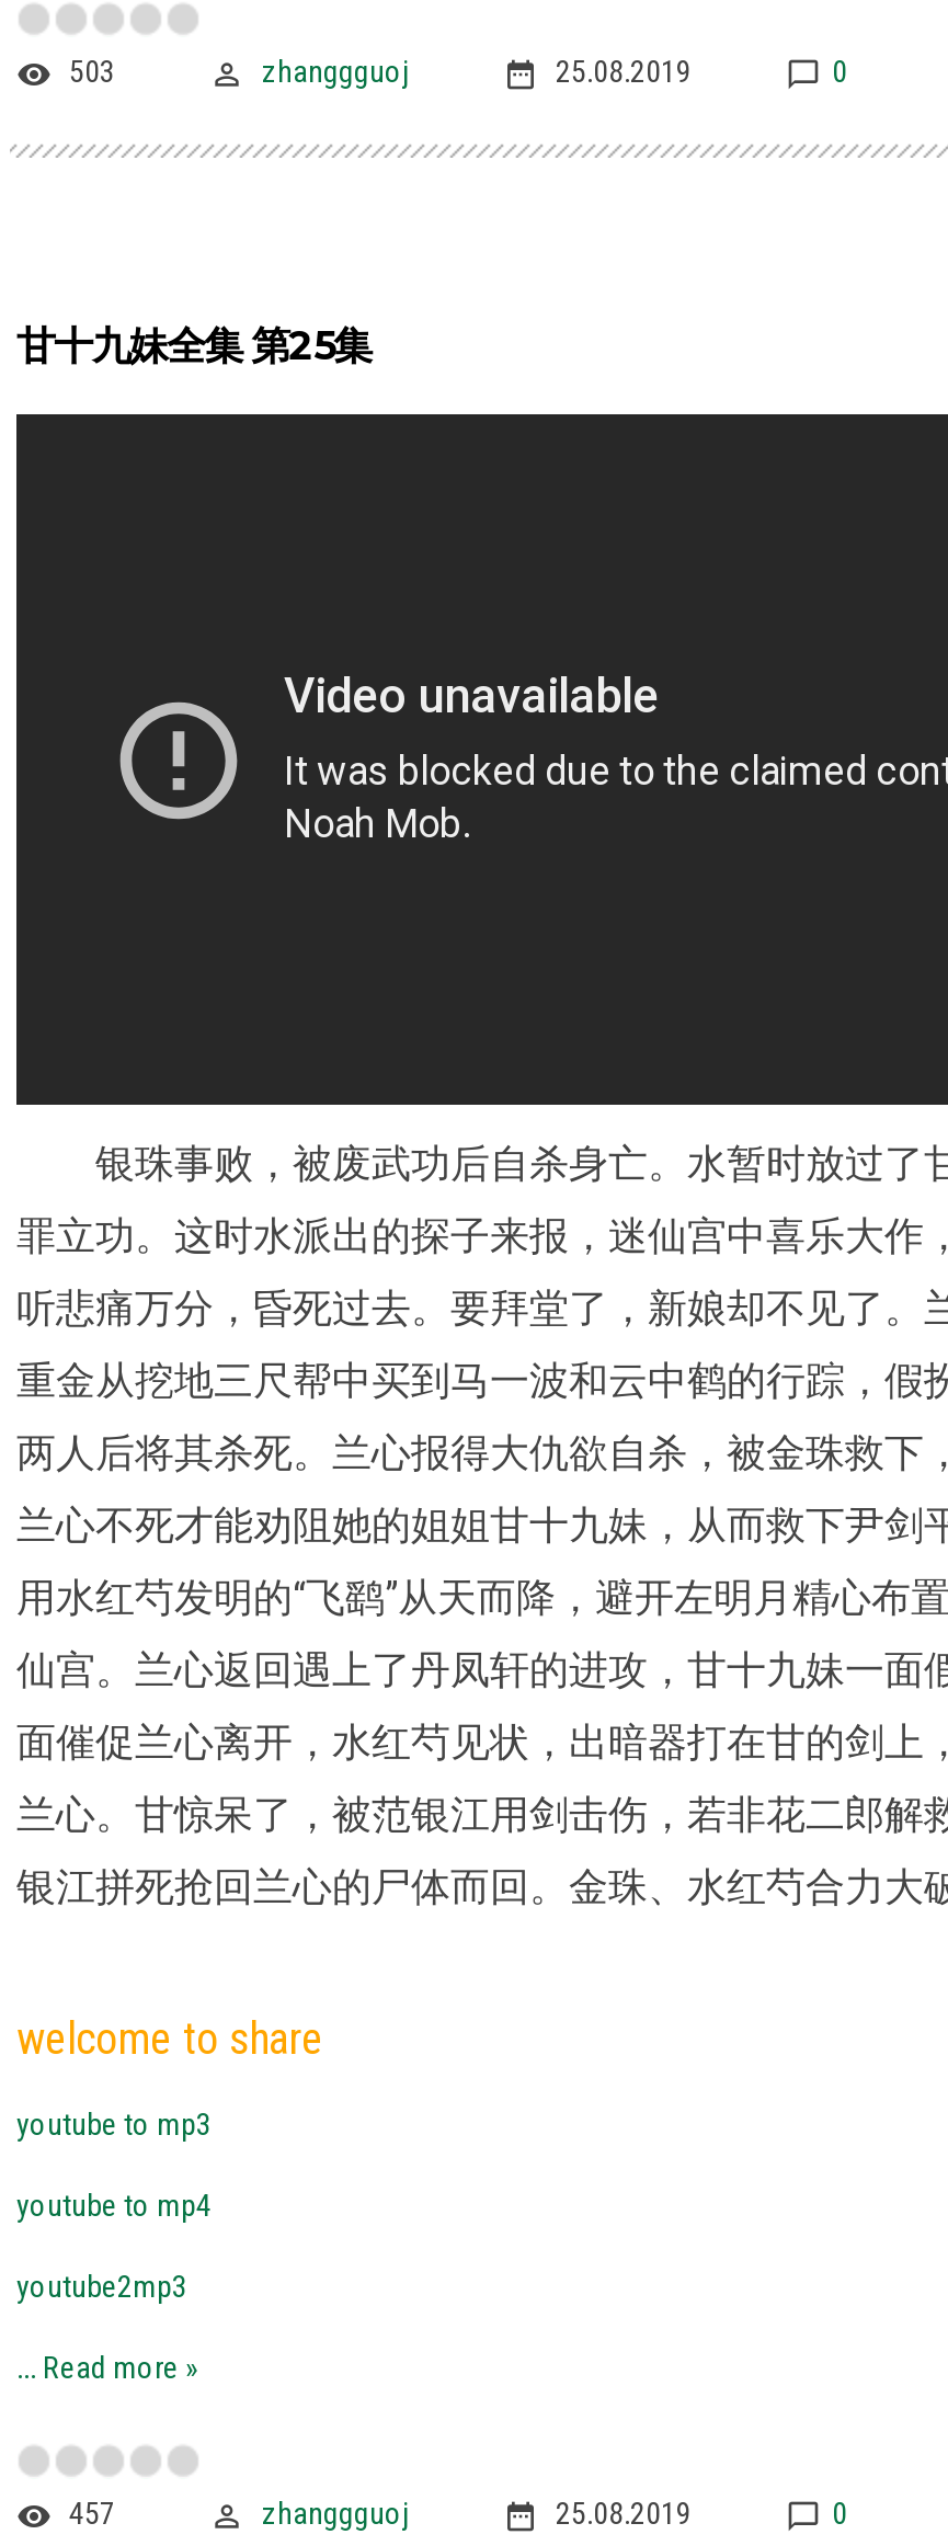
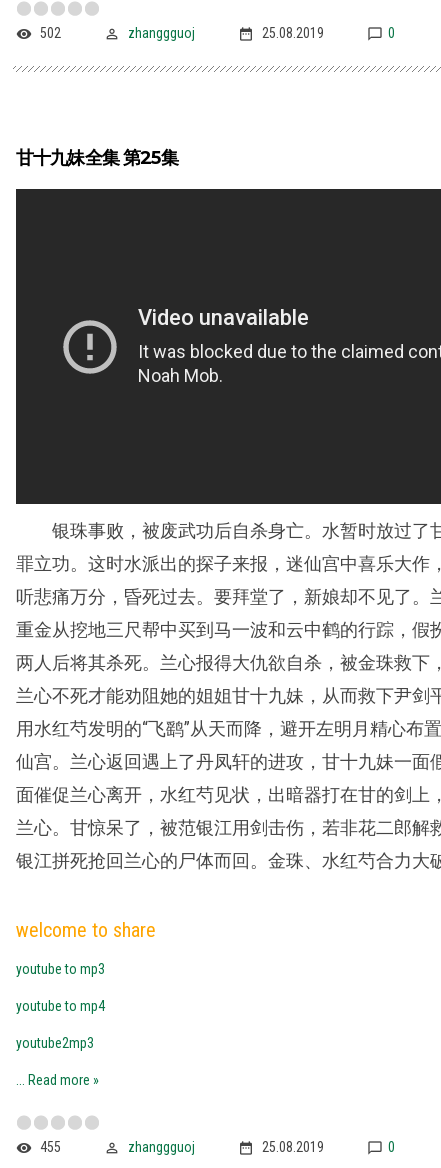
- 503
+ 502

- 457
+ 455
